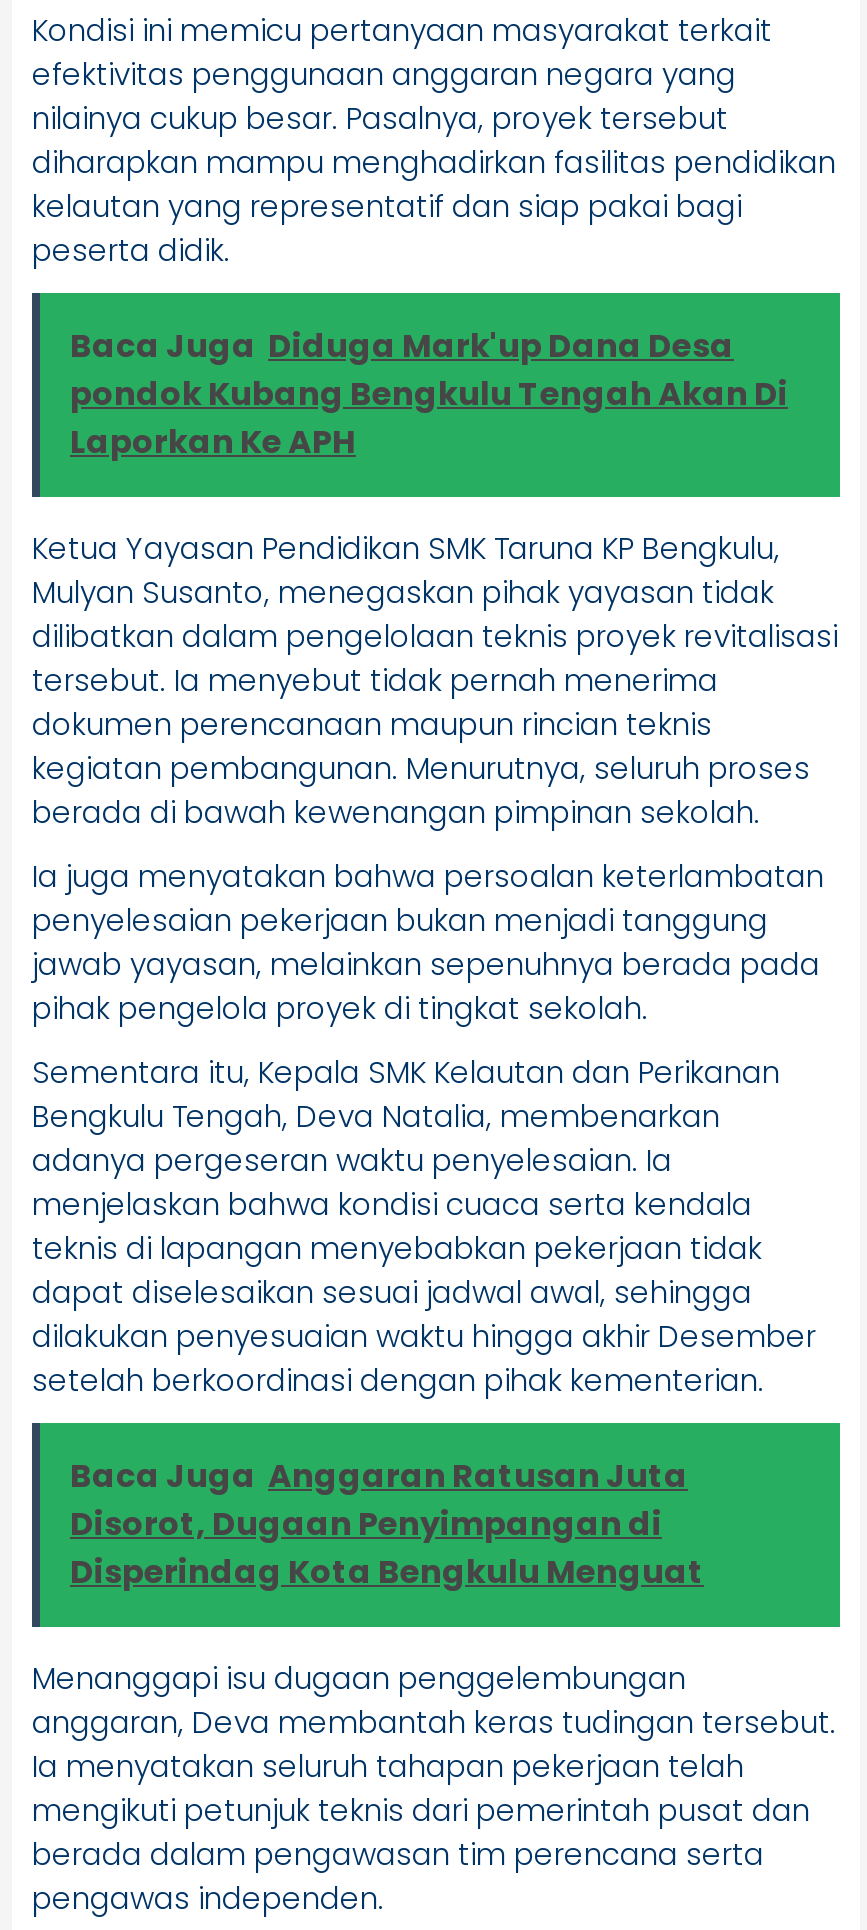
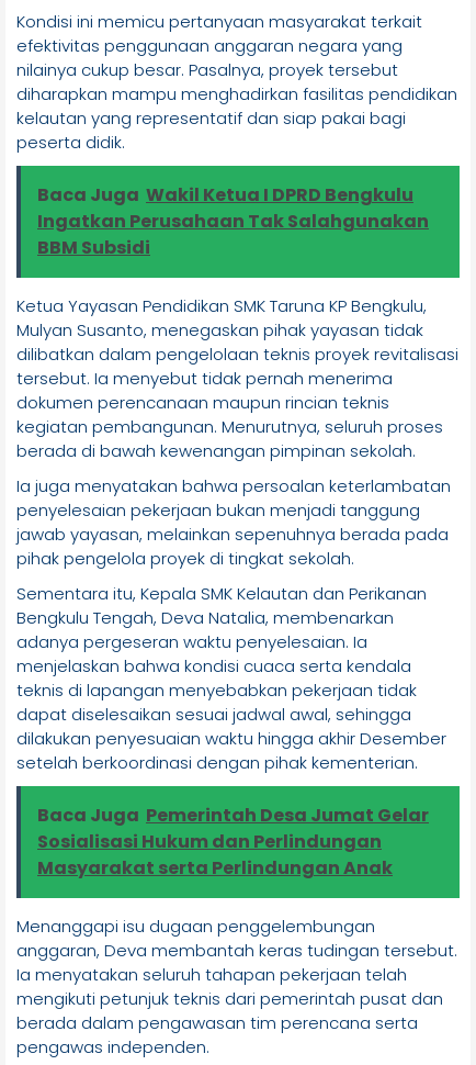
- Baca Juga Diduga Mark'up Dana Desa
- pondok Kubang Bengkulu Tengah Akan Di
- Laporkan Ke APH
+ Baca Juga Wakil Ketua I DPRD Bengkulu
+ Ingatkan Perusahaan Tak Salahgunakan
+ BBM Subsidi

- Baca Juga Anggaran Ratusan Juta
- Disorot, Dugaan Penyimpangan di
- Disperindag Kota Bengkulu Menguat
+ Baca Juga Pemerintah Desa Jumat Gelar
+ Sosialisasi Hukum dan Perlindungan
+ Masyarakat serta Perlindungan Anak
